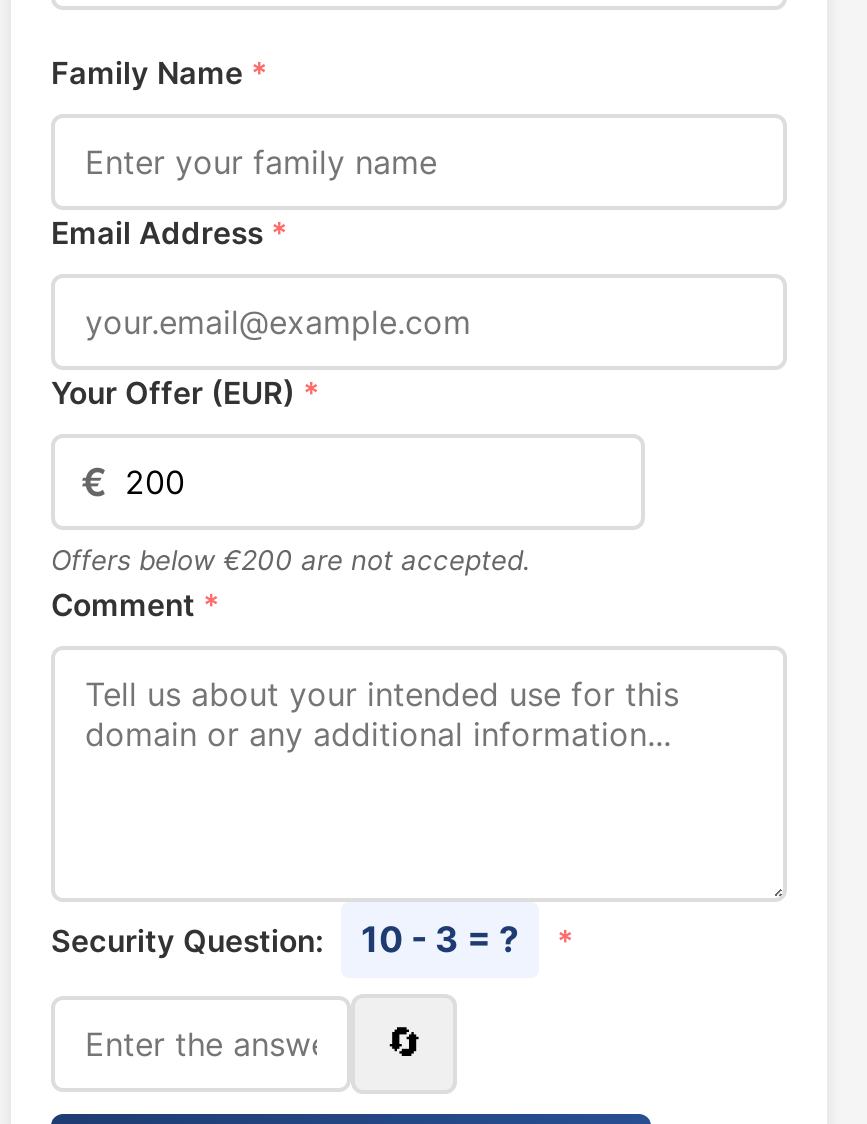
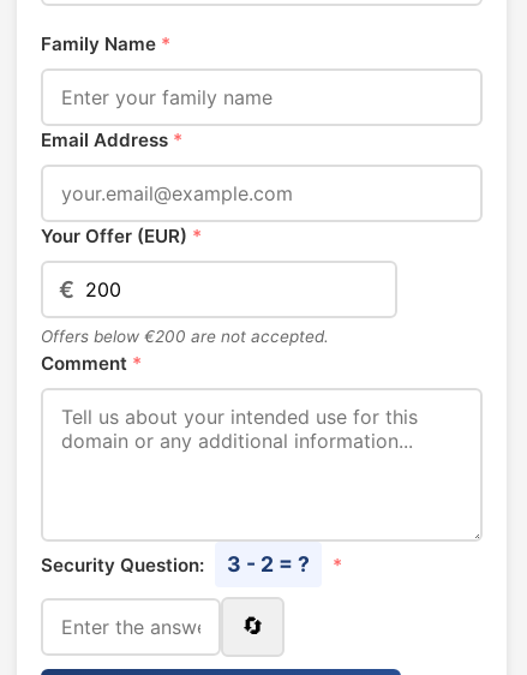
- 10 - 3 = ?
+ 3 - 2 = ?
